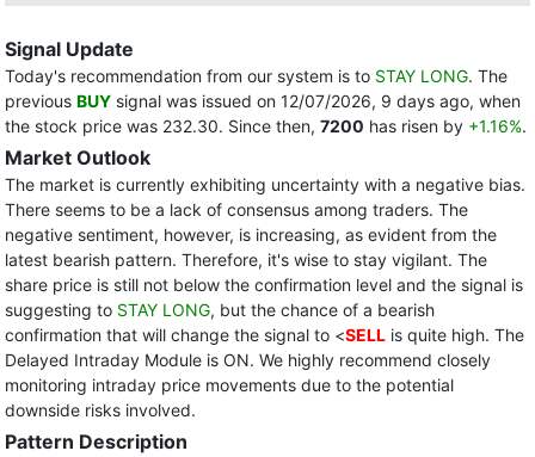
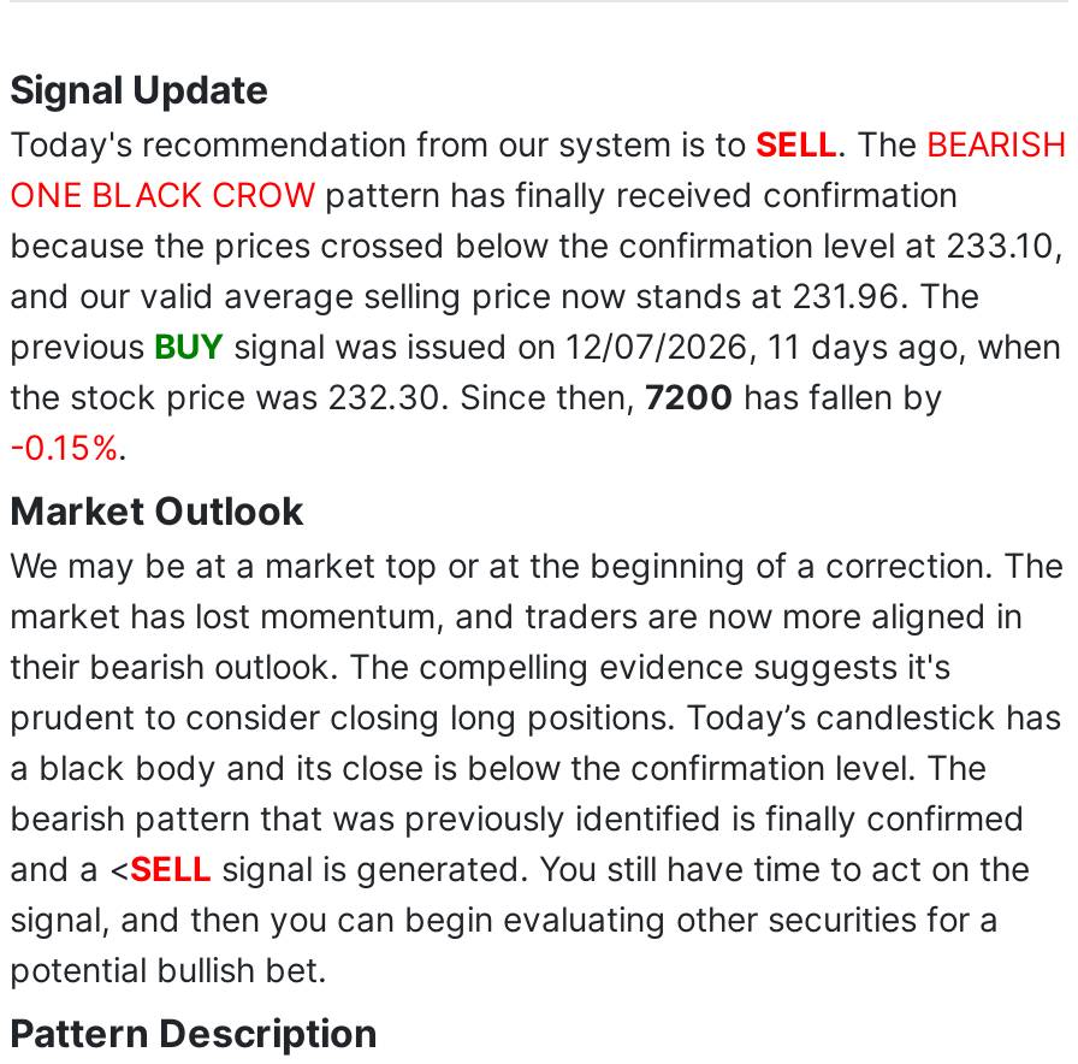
- Today's recommendation from our system is to STAY LONG. The
- previous BUY signal was issued on 12/07/2026, 9 days ago, when
- the stock price was 232.30. Since then, 7200 has risen by +1.16%.
+ Today's recommendation from our system is to SELL. The BEARISH
+ ONE BLACK CROW pattern has finally received confirmation
+ because the prices crossed below the confirmation level at 233.10,
+ and our valid average selling price now stands at 231.96. The
+ previous BUY signal was issued on 12/07/2026, 11 days ago, when
+ the stock price was 232.30. Since then, 7200 has fallen by
+ -0.15%.

moved down: Market Outlook

- The market is currently exhibiting uncertainty with a negative bias.
- There seems to be a lack of consensus among traders. The
- negative sentiment, however, is increasing, as evident from the
- latest bearish pattern. Therefore, it's wise to stay vigilant. The
- share price is still not below the confirmation level and the signal is
- suggesting to STAY LONG, but the chance of a bearish
- confirmation that will change the signal to <SELL is quite high. The
- Delayed Intraday Module is ON. We highly recommend closely
- monitoring intraday price movements due to the potential
- downside risks involved.
+ We may be at a market top or at the beginning of a correction. The
+ market has lost momentum, and traders are now more aligned in
+ their bearish outlook. The compelling evidence suggests it's
+ prudent to consider closing long positions. Today’s candlestick has
+ a black body and its close is below the confirmation level. The
+ bearish pattern that was previously identified is finally confirmed
+ and a <SELL signal is generated. You still have time to act on the
+ signal, and then you can begin evaluating other securities for a
+ potential bullish bet.
